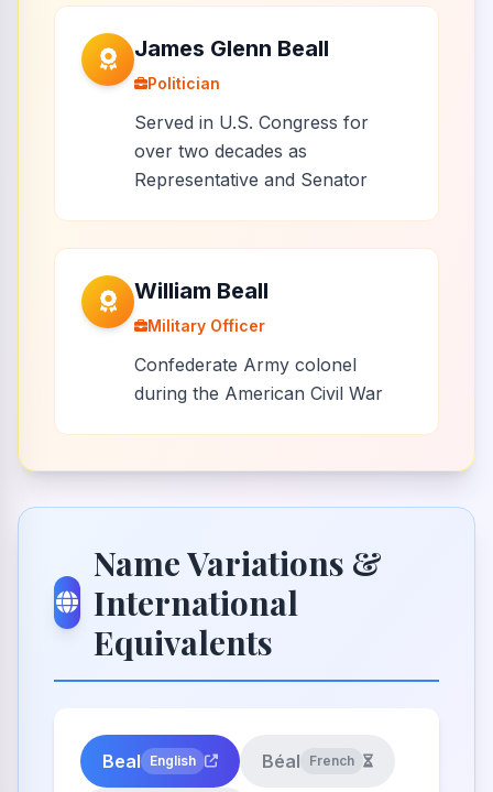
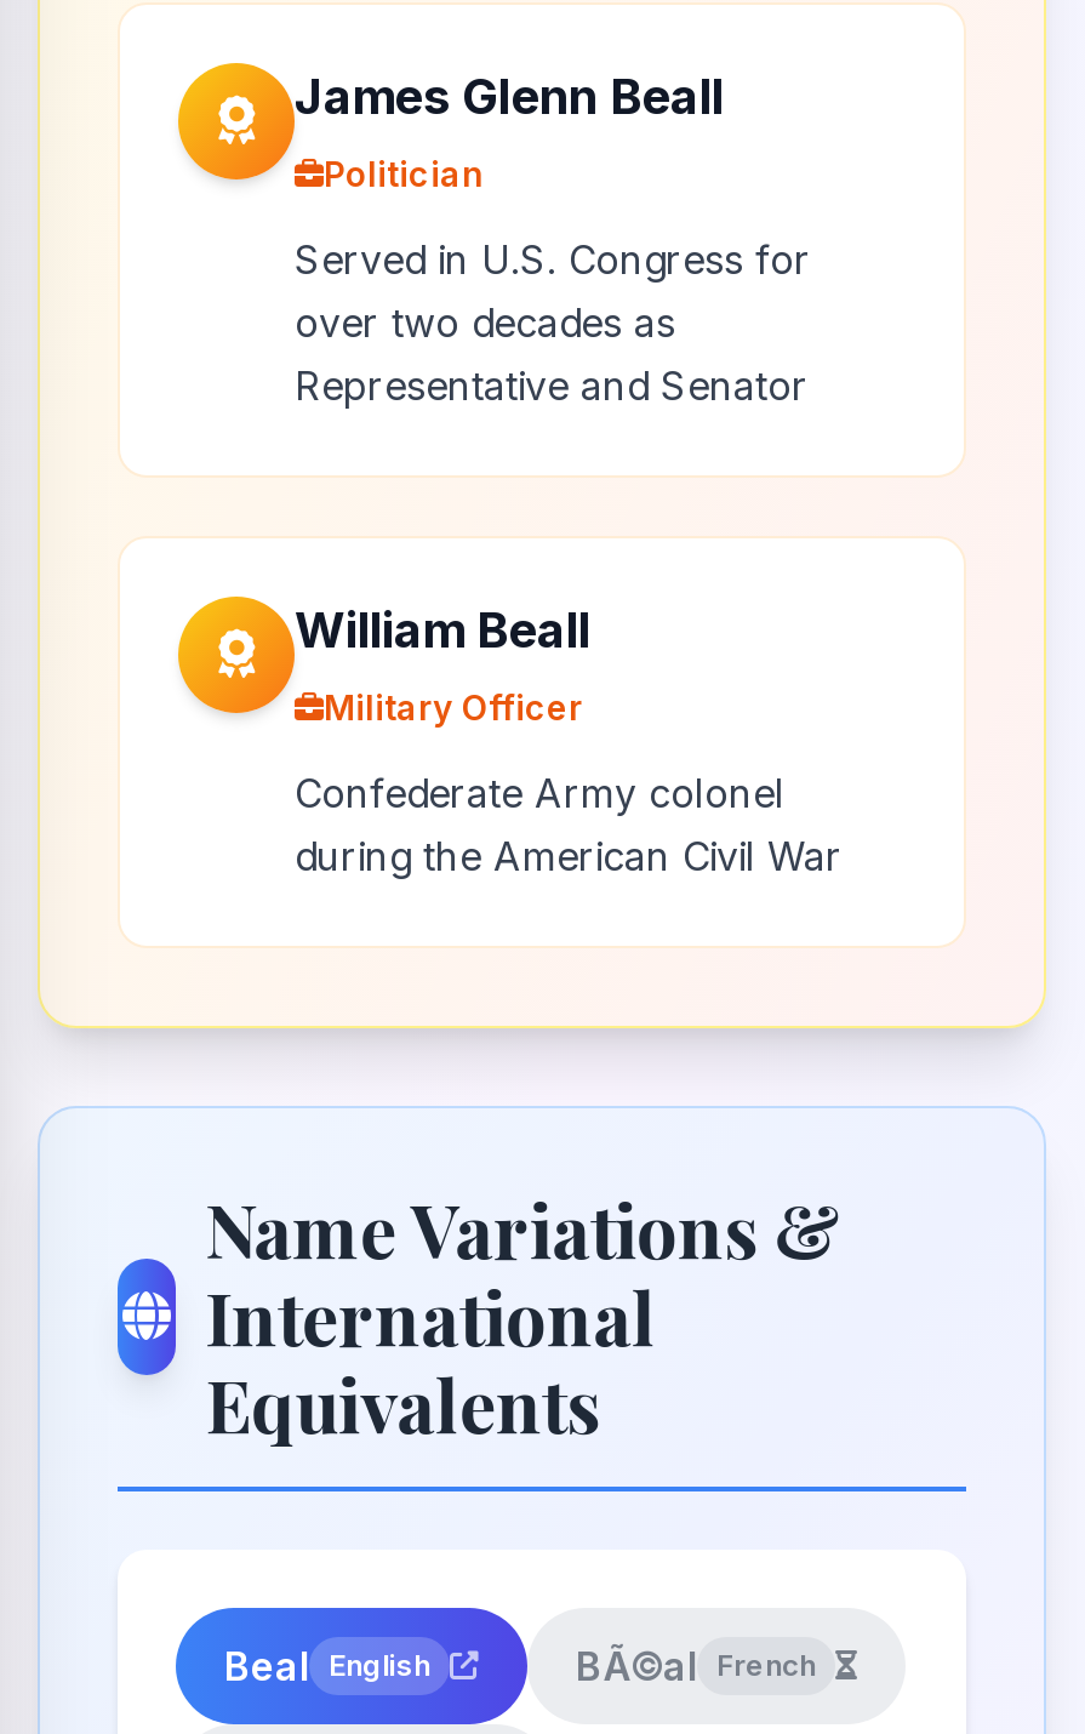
- Béal French
+ BÃ©al French
